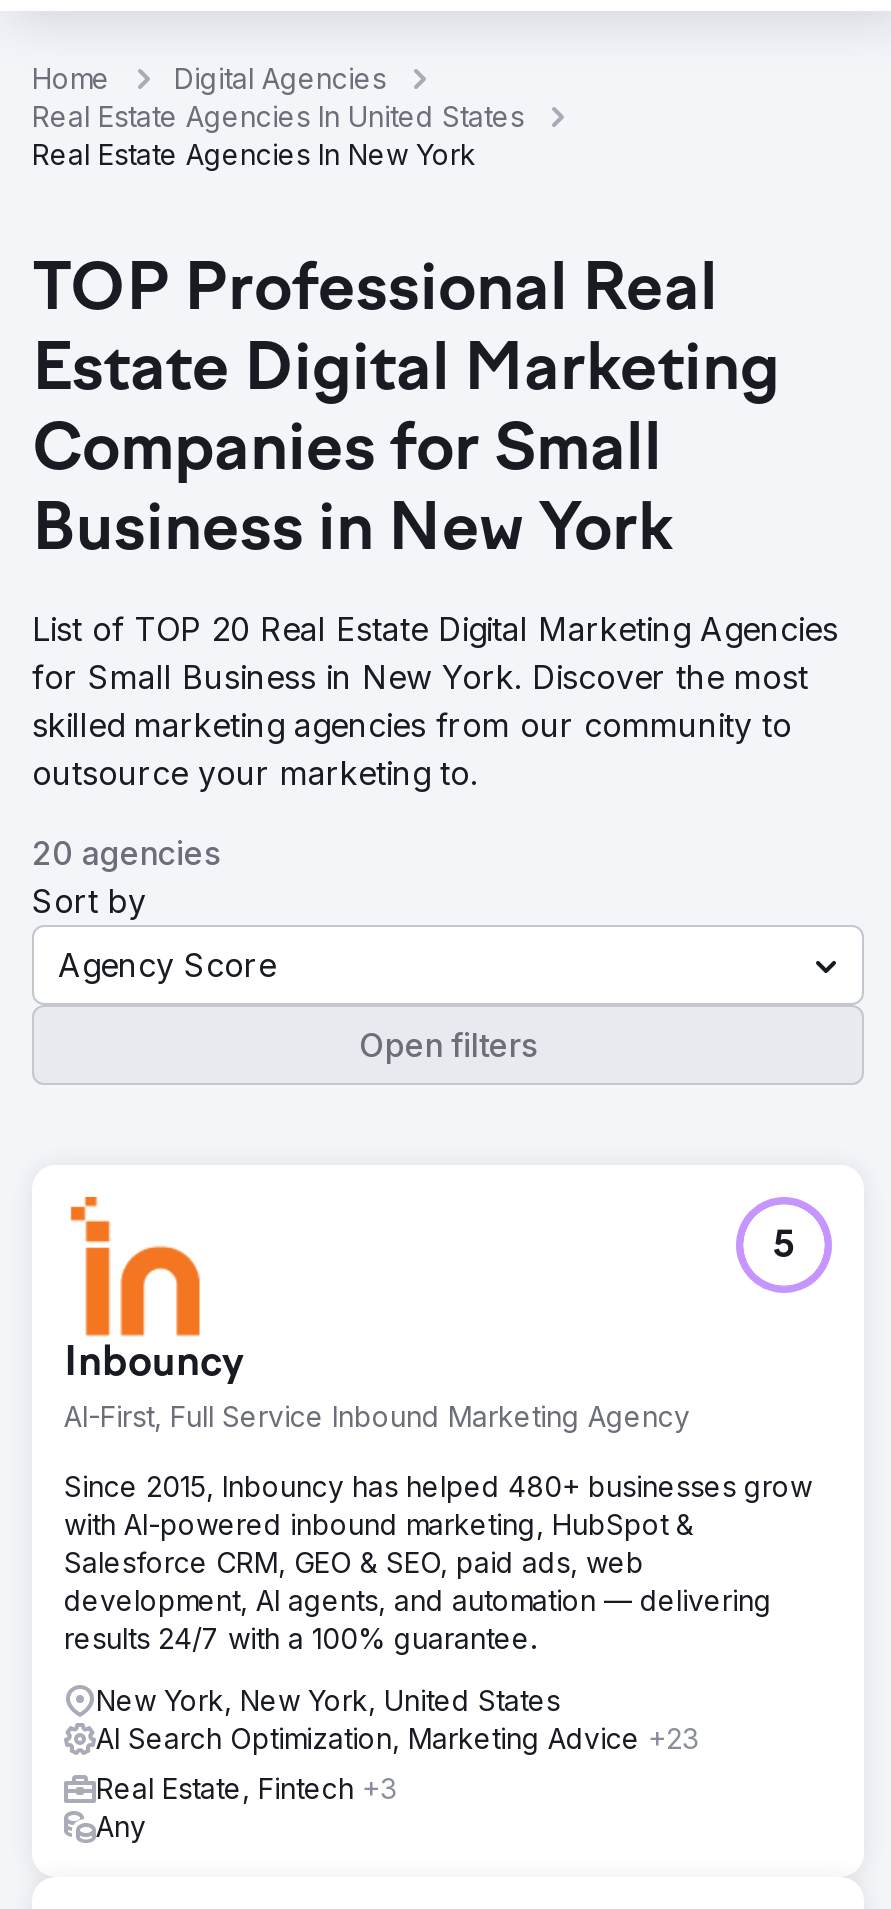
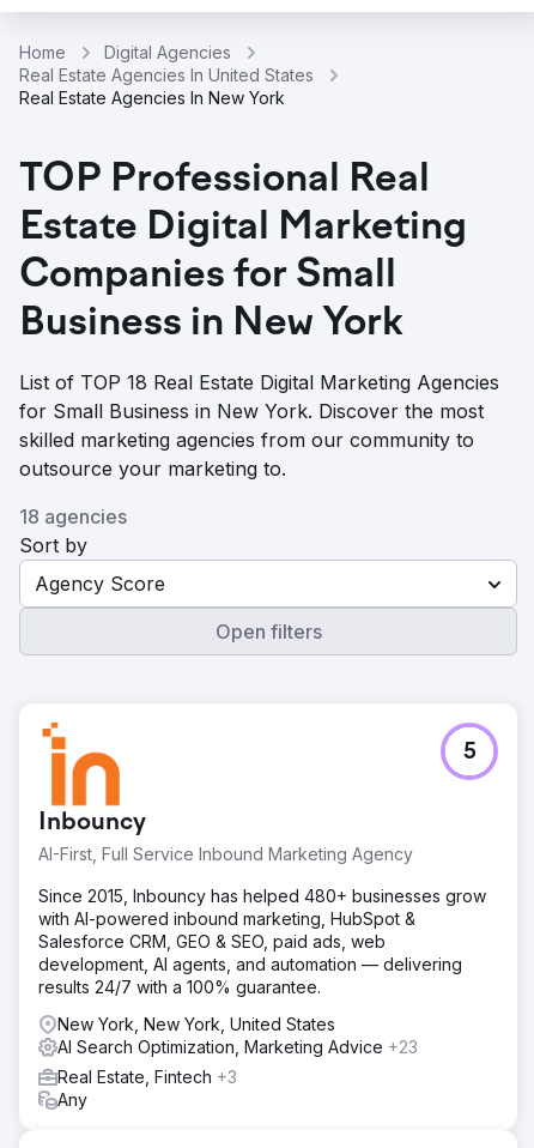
- List of TOP 20 Real Estate Digital Marketing Agencies
+ List of TOP 18 Real Estate Digital Marketing Agencies

- 20 agencies
+ 18 agencies
